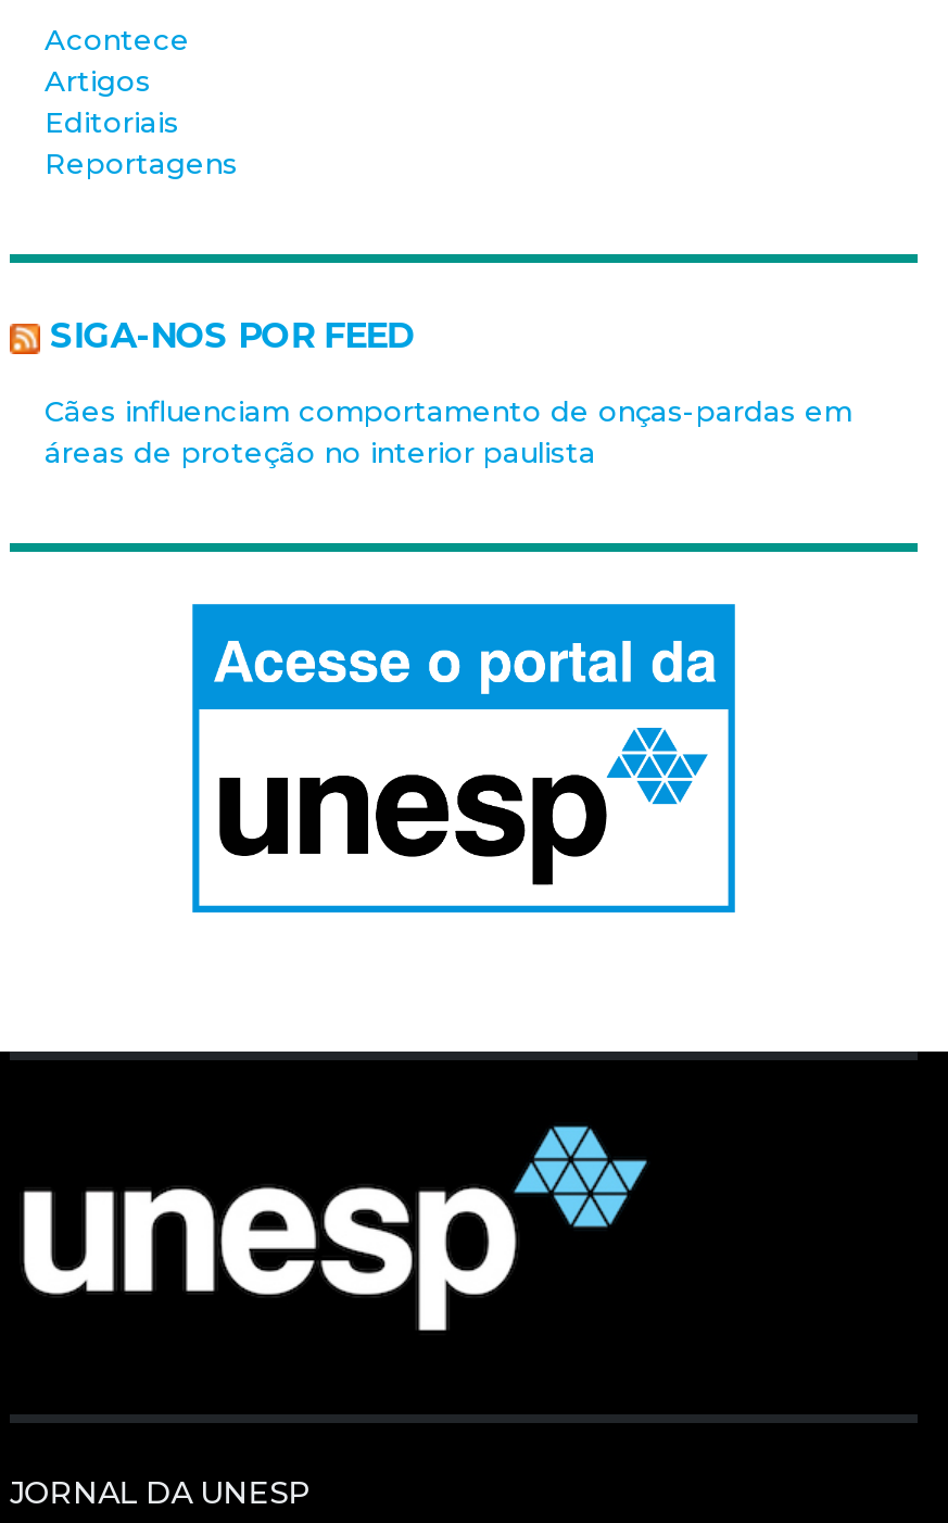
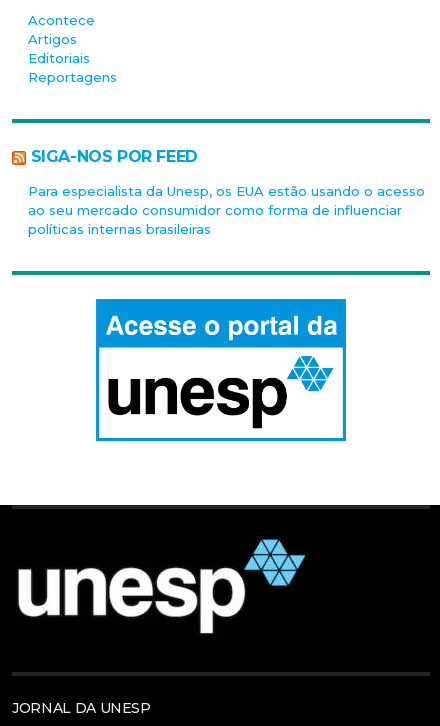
- Cães influenciam comportamento de onças-pardas em
- áreas de proteção no interior paulista
+ Para especialista da Unesp, os EUA estão usando o acesso
+ ao seu mercado consumidor como forma de influenciar
+ políticas internas brasileiras
